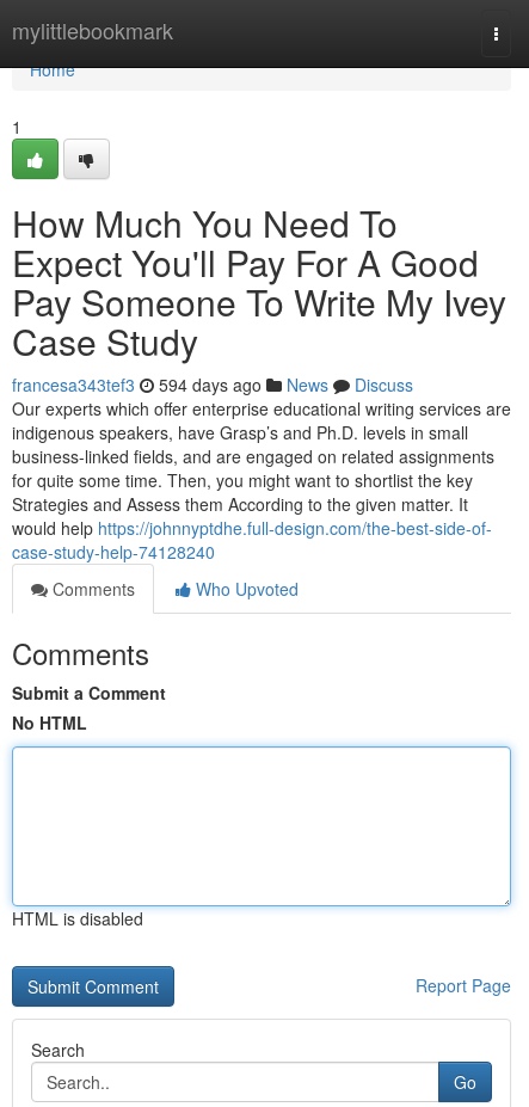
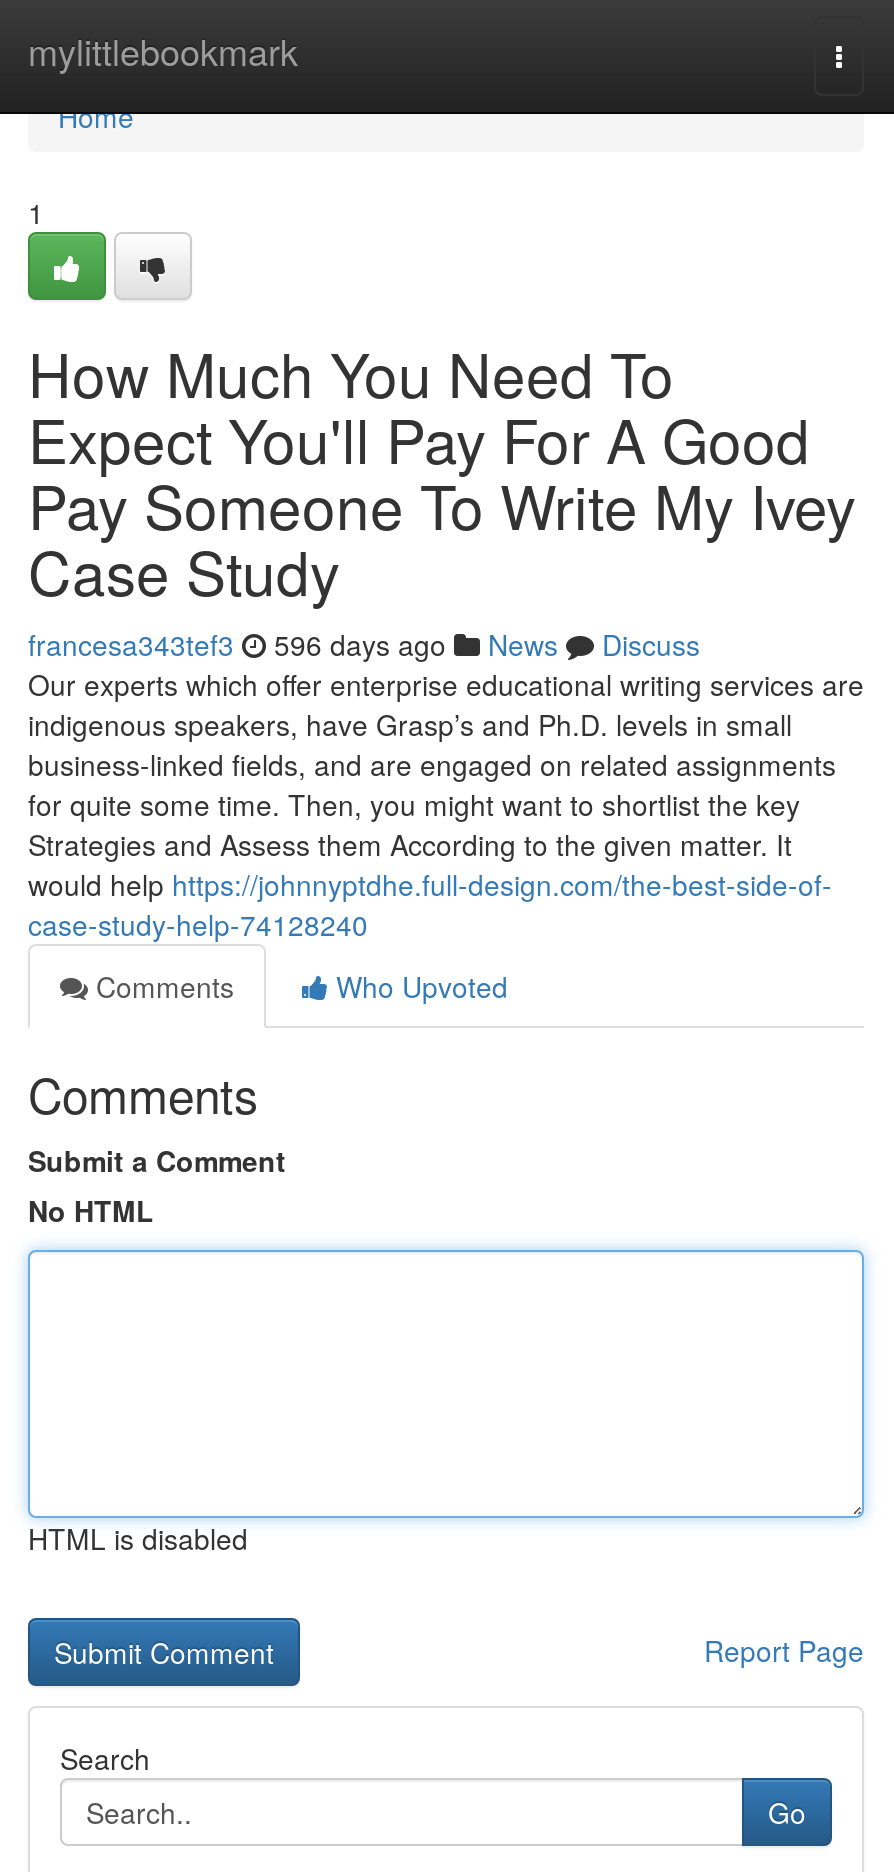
- francesa343tef3 594 days ago News Discuss
+ francesa343tef3 596 days ago News Discuss
